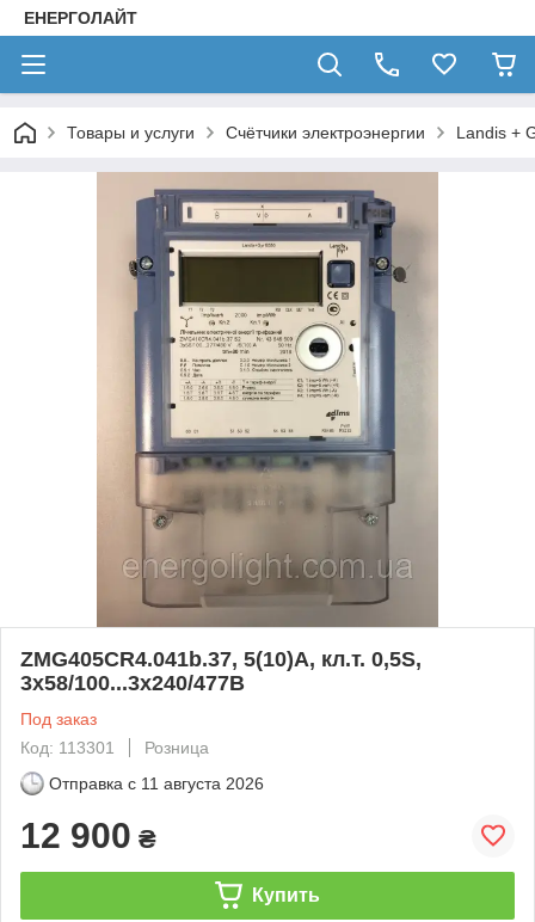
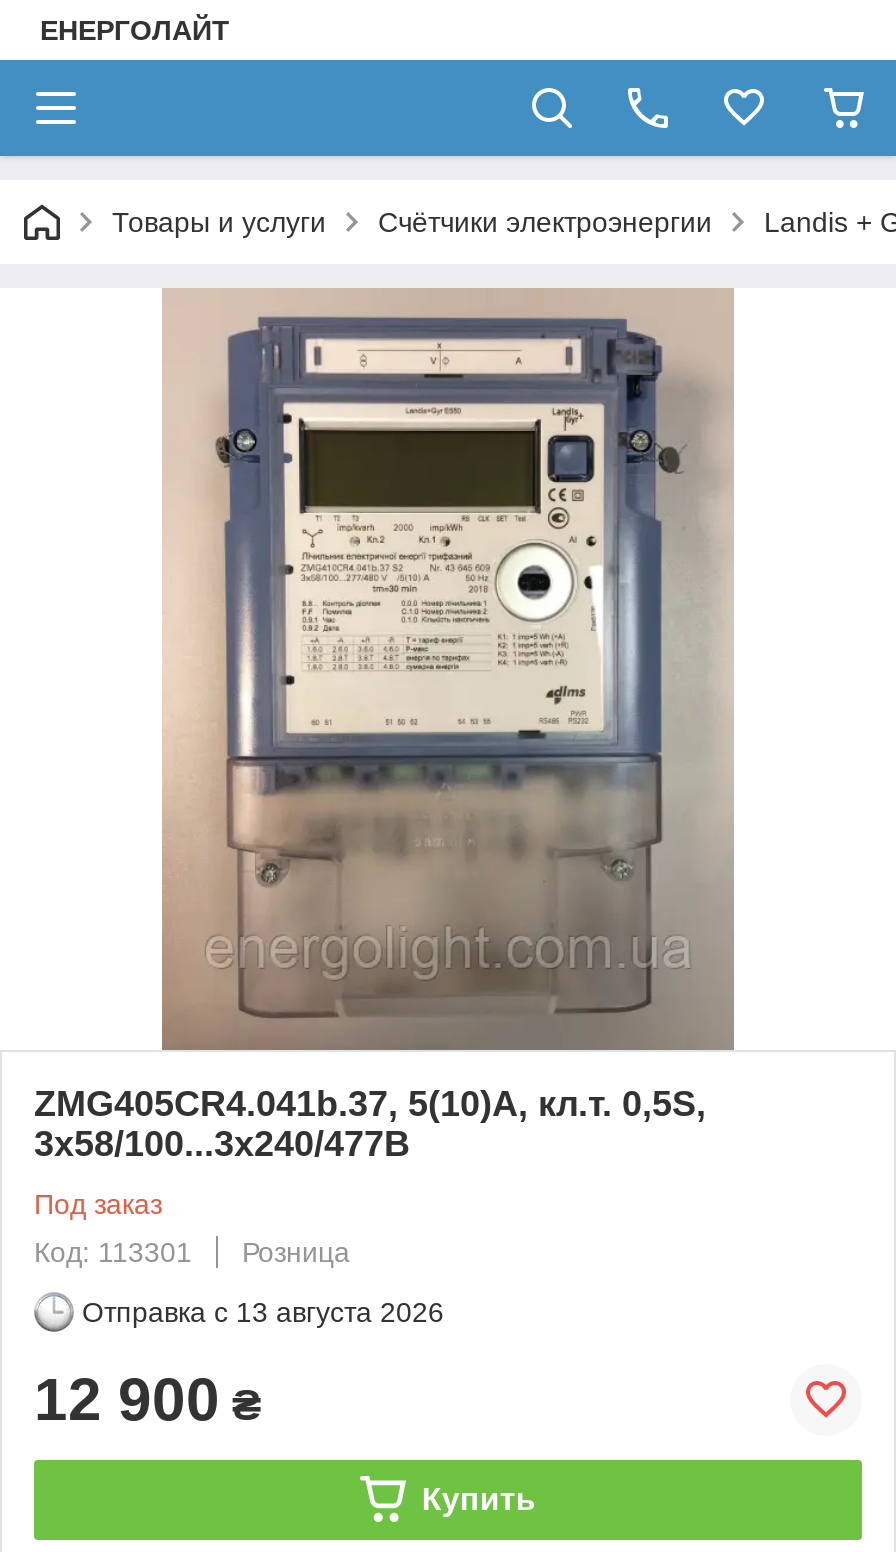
- Отправка с 11 августа 2026
+ Отправка с 13 августа 2026
